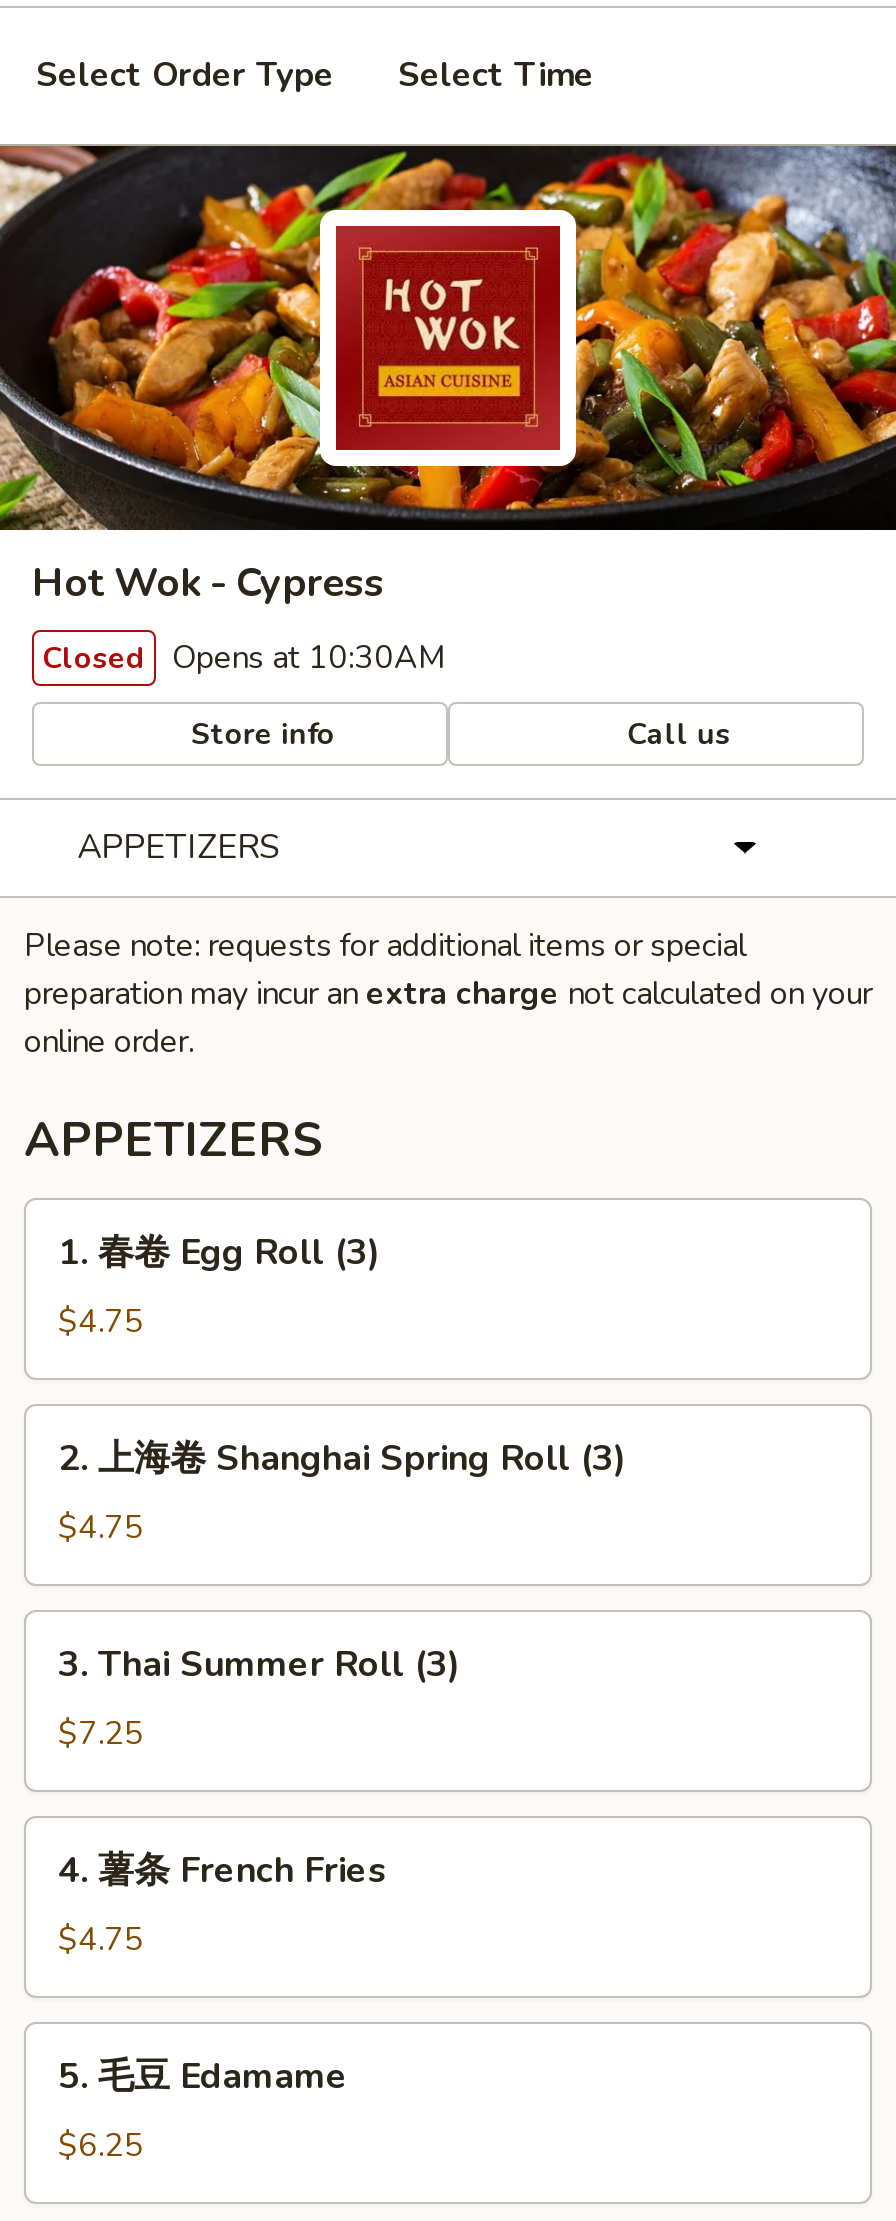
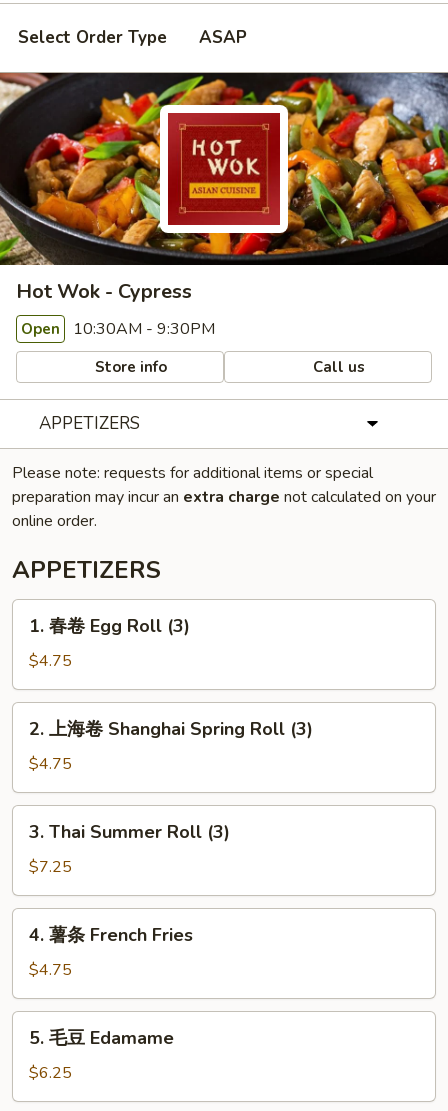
- Select Time
+ ASAP

- Closed Opens at 10:30AM
+ Open 10:30AM - 9:30PM
